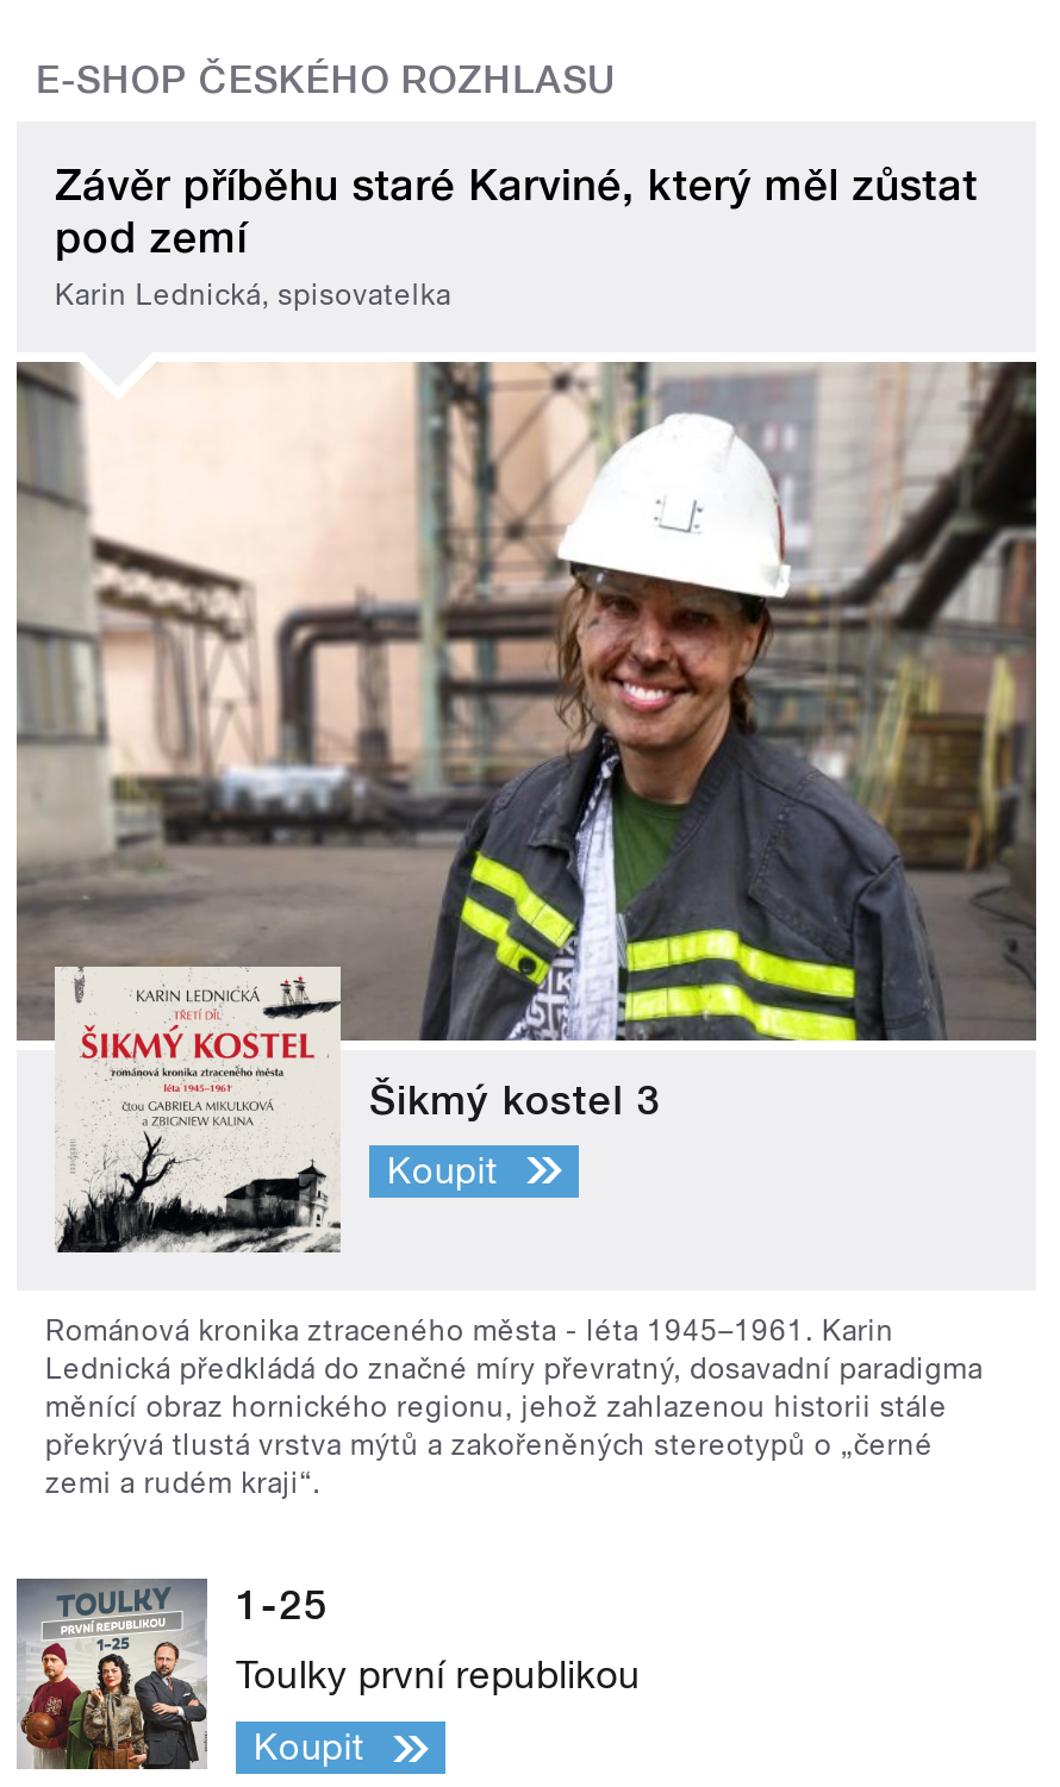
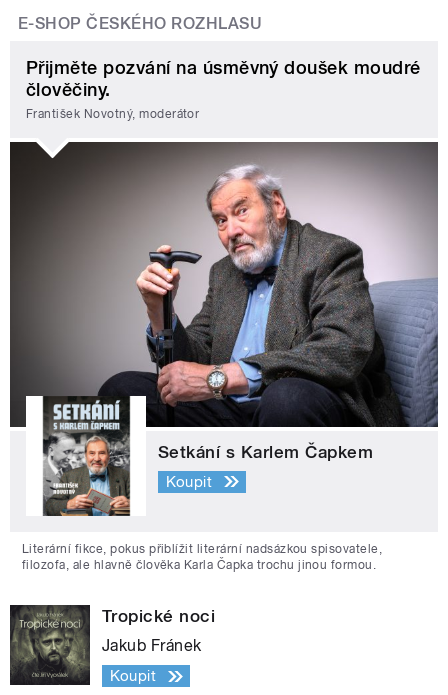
- Závěr příběhu staré Karviné, který měl zůstat
- pod zemí
- Karin Lednická, spisovatelka
+ Přijměte pozvání na úsměvný doušek moudré
+ člověčiny.
+ František Novotný, moderátor

- [image]
- Šikmý kostel 3
+ [image]
+ Setkání s Karlem Čapkem

- Románová kronika ztraceného města - léta 1945–1961. Karin
- Lednická předkládá do značné míry převratný, dosavadní paradigma
- měnící obraz hornického regionu, jehož zahlazenou historii stále
- překrývá tlustá vrstva mýtů a zakořeněných stereotypů o „černé
- zemi a rudém kraji“.
+ Literární fikce, pokus přiblížit literární nadsázkou spisovatele,
+ filozofa, ale hlavně člověka Karla Čapka trochu jinou formou.

- [image]
- Toulky první republikou
+ [image]
+ Jakub Fránek

- 1-25
+ Tropické noci
